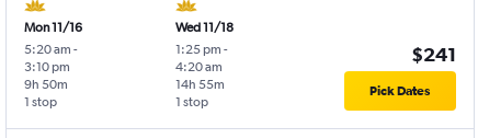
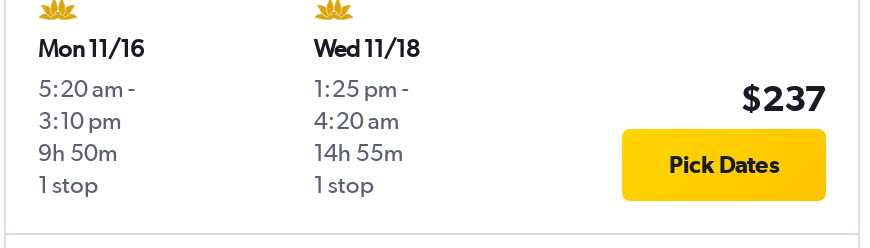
- $241
+ $237
